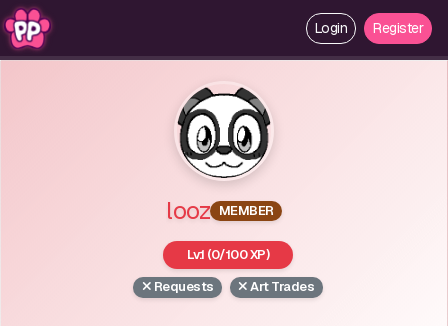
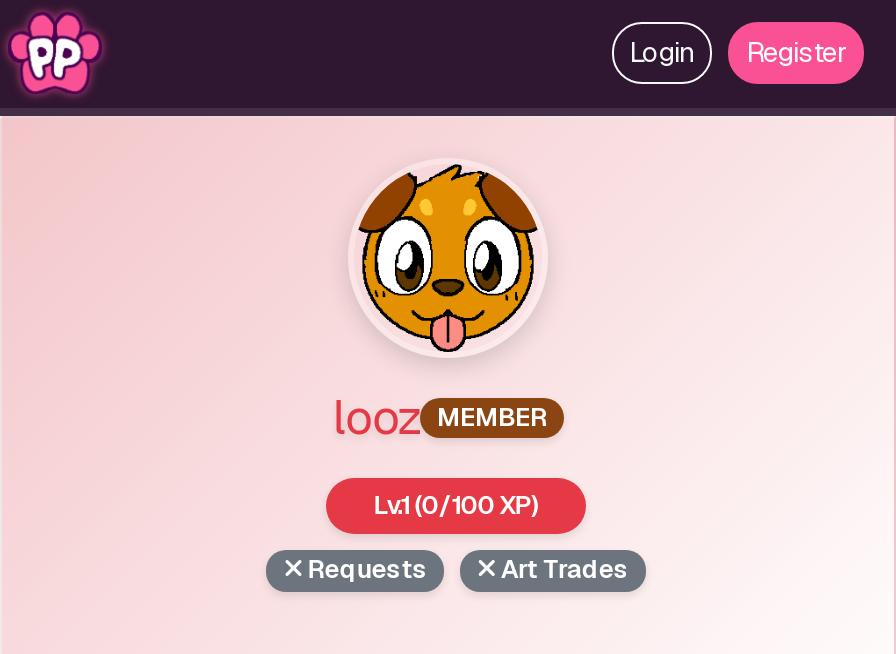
- [image]
+ [image]
